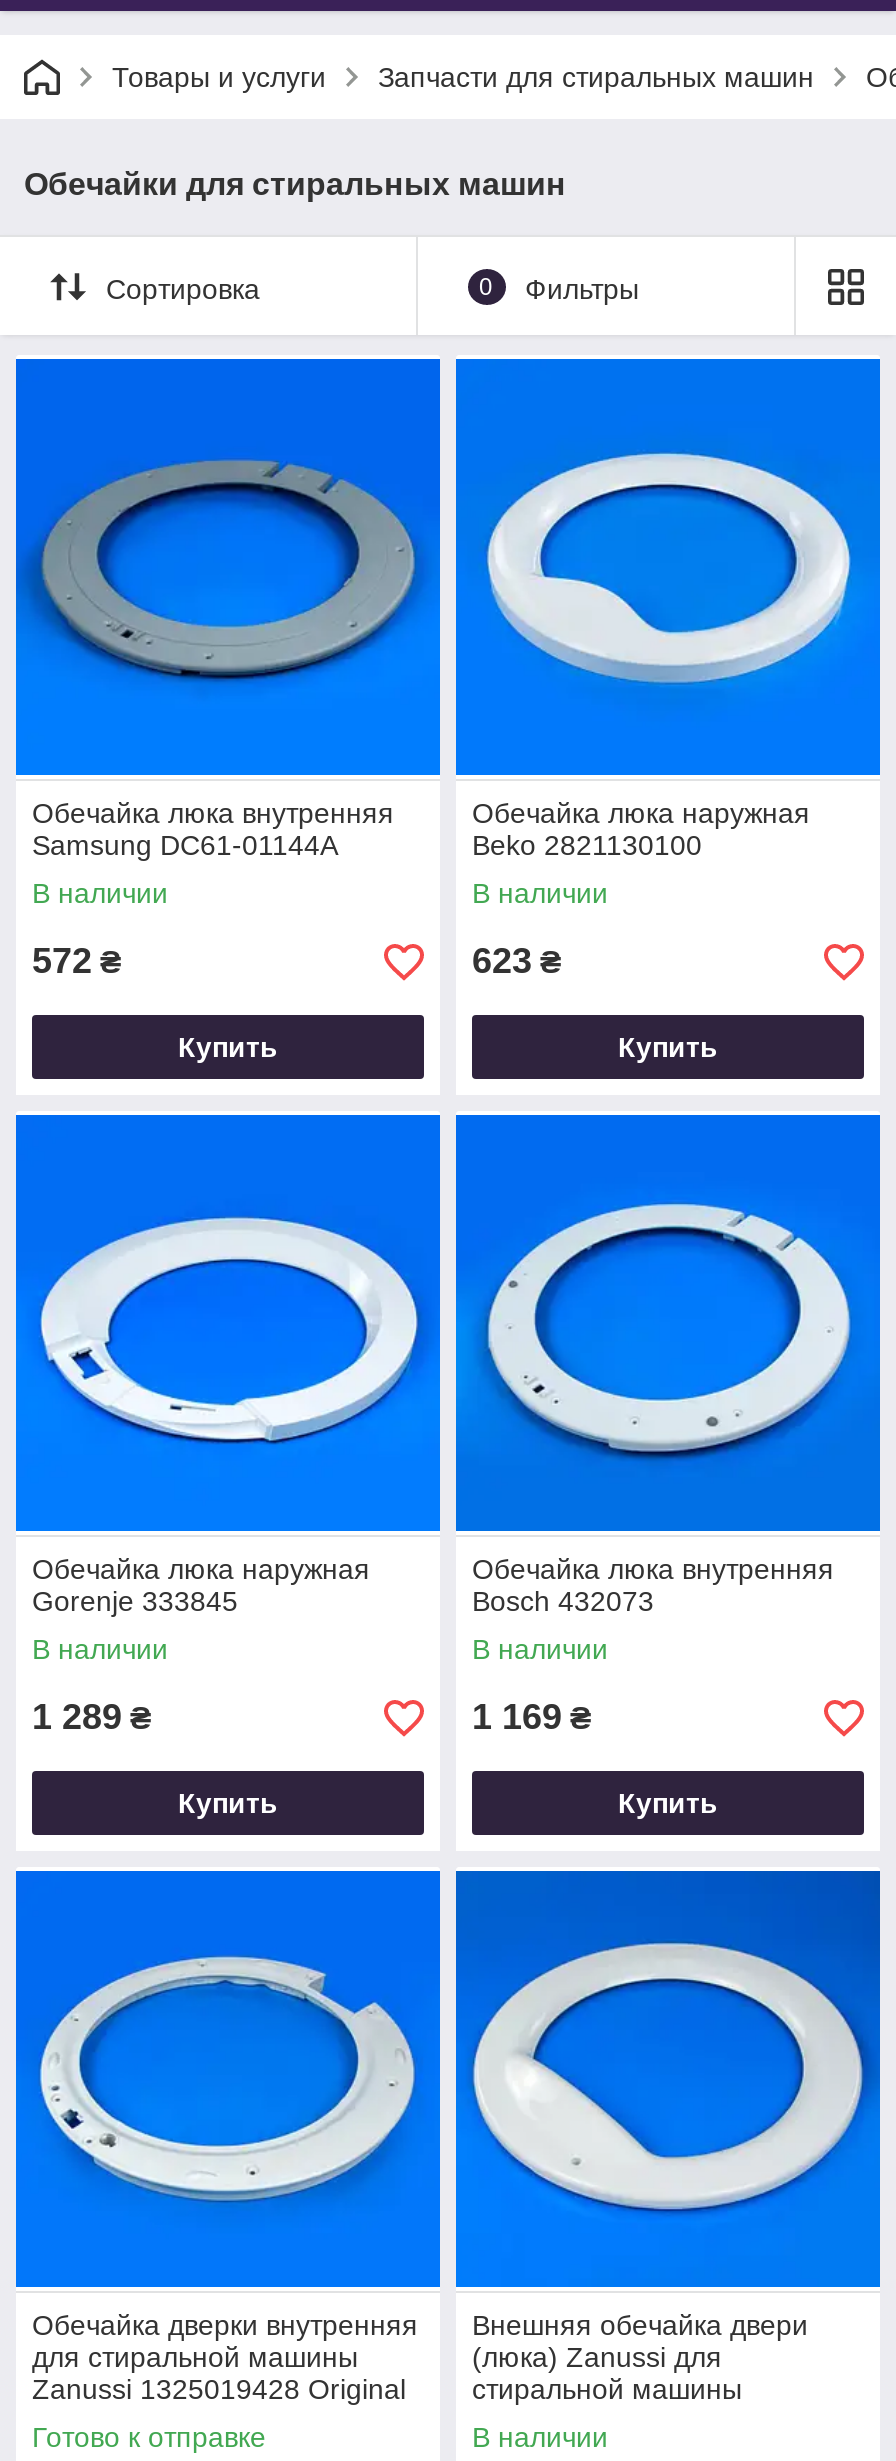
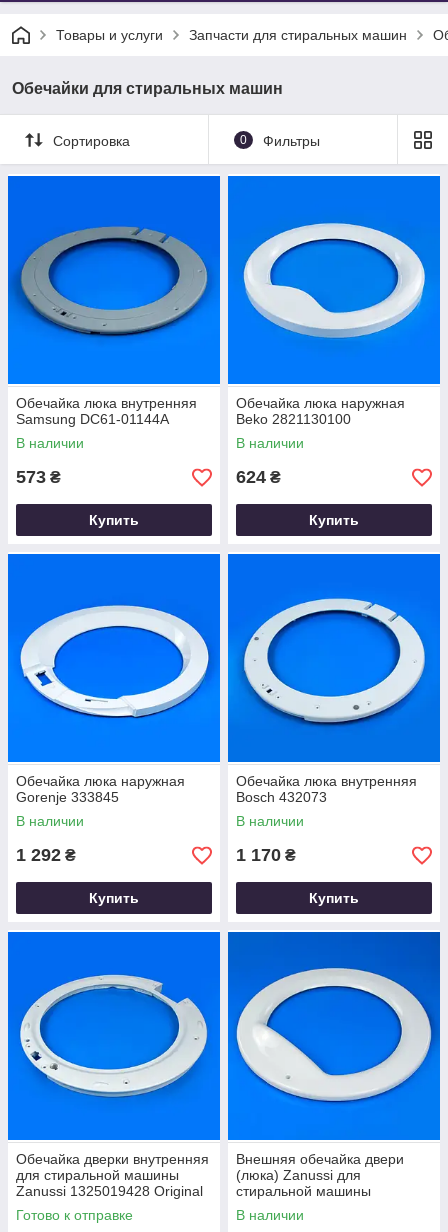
- 572 ₴
+ 573 ₴

- 623 ₴
+ 624 ₴

- 1 289 ₴
+ 1 292 ₴

- 1 169 ₴
+ 1 170 ₴
